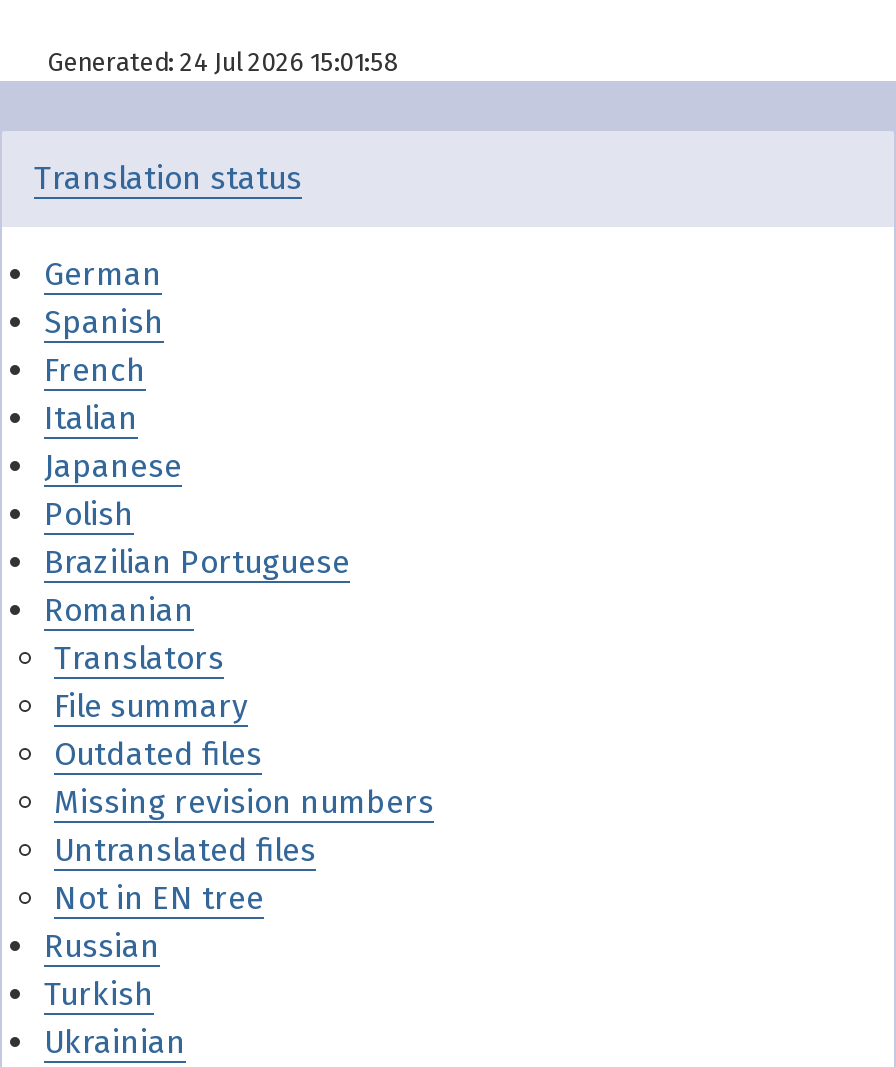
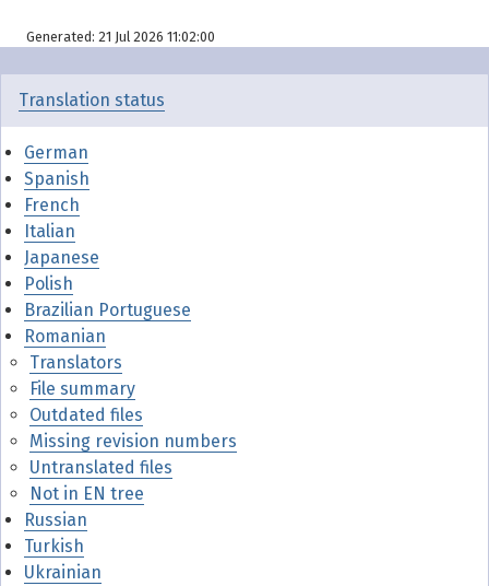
- Generated: 24 Jul 2026 15:01:58
+ Generated: 21 Jul 2026 11:02:00
